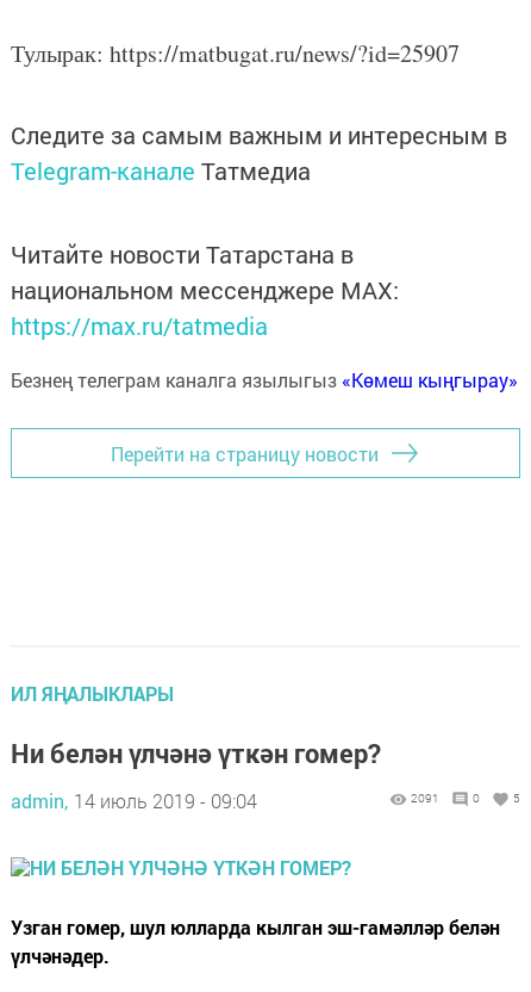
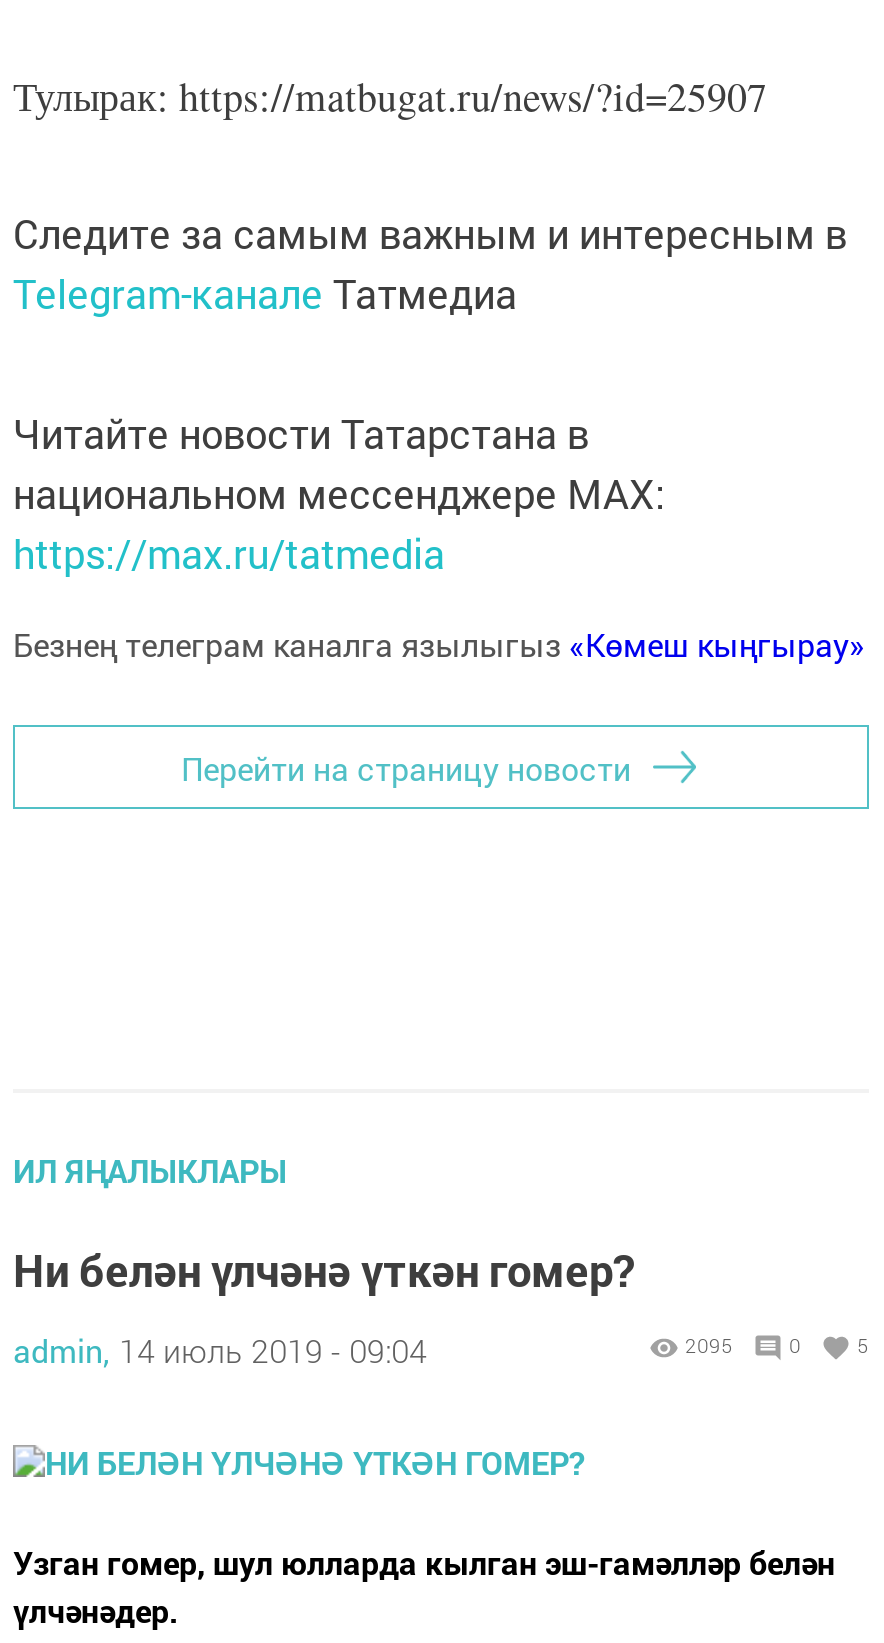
- 2091
+ 2095
